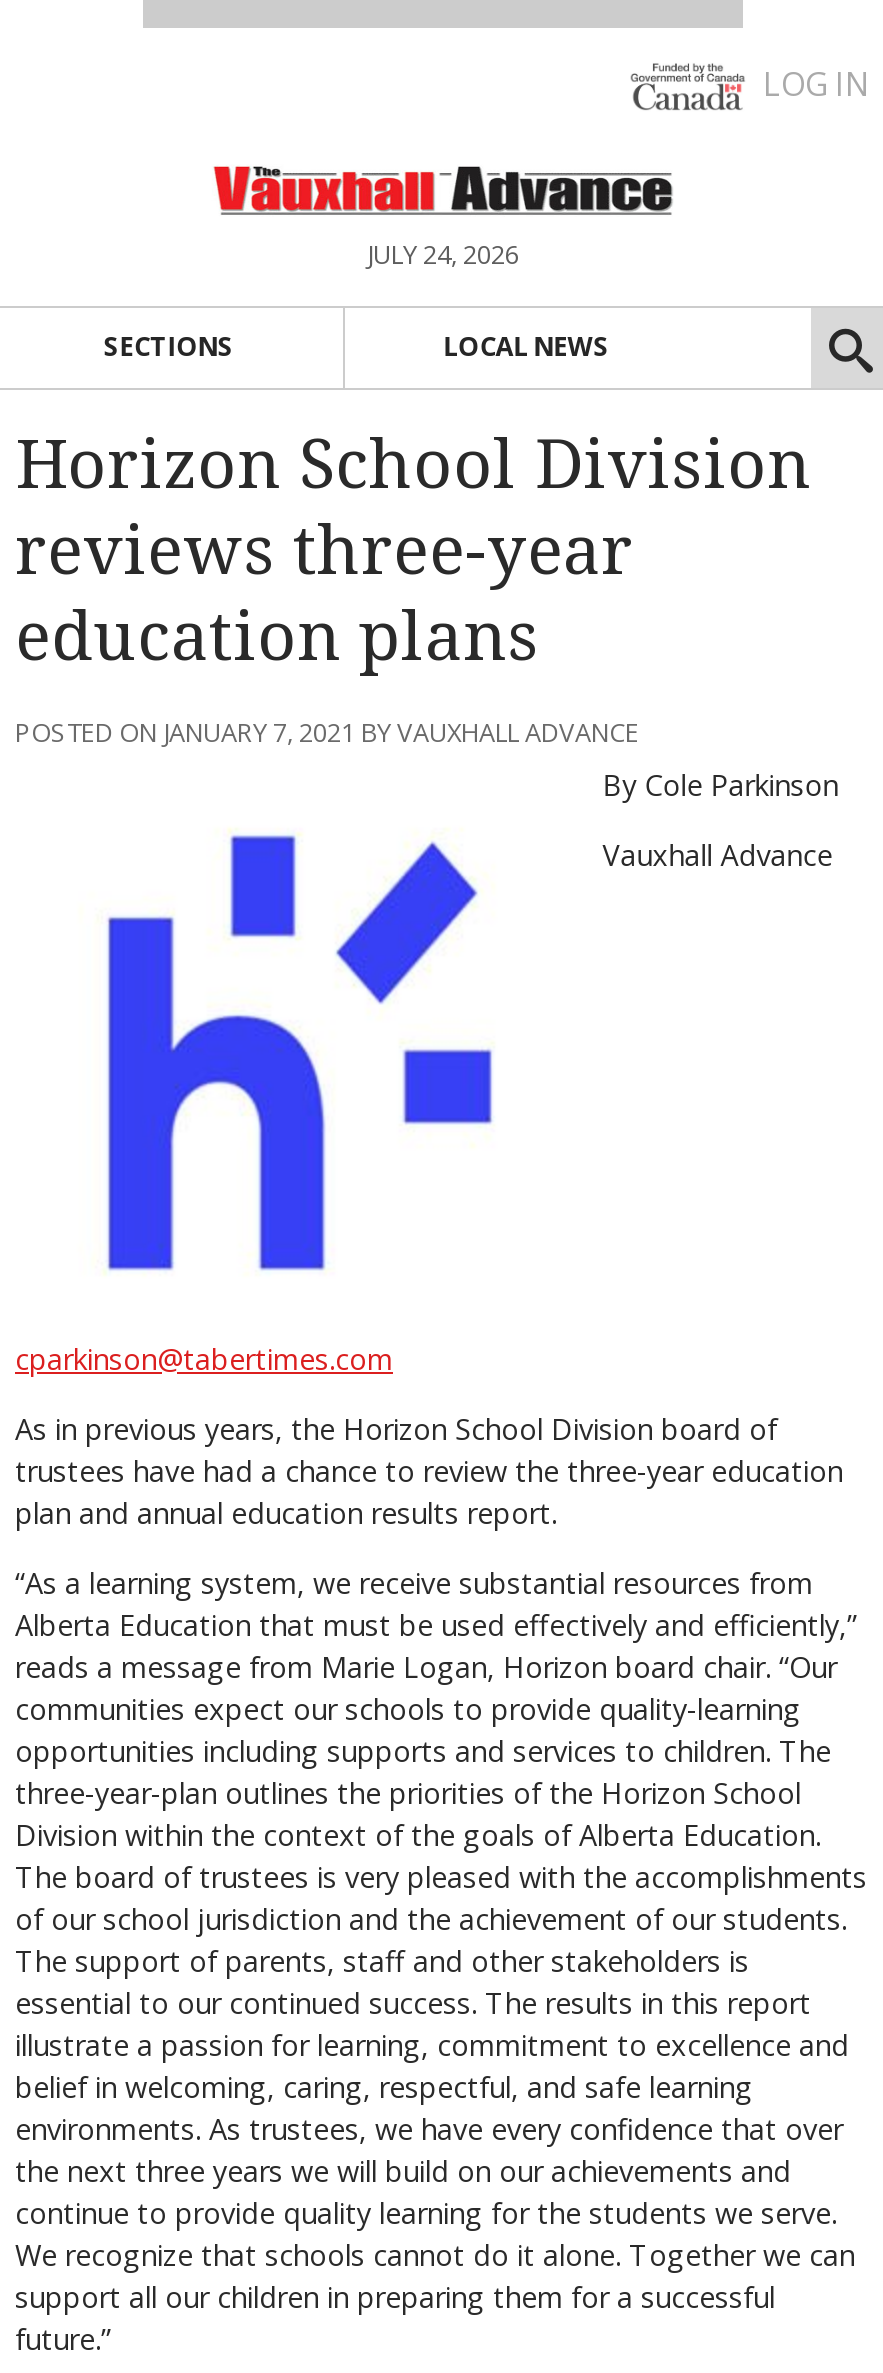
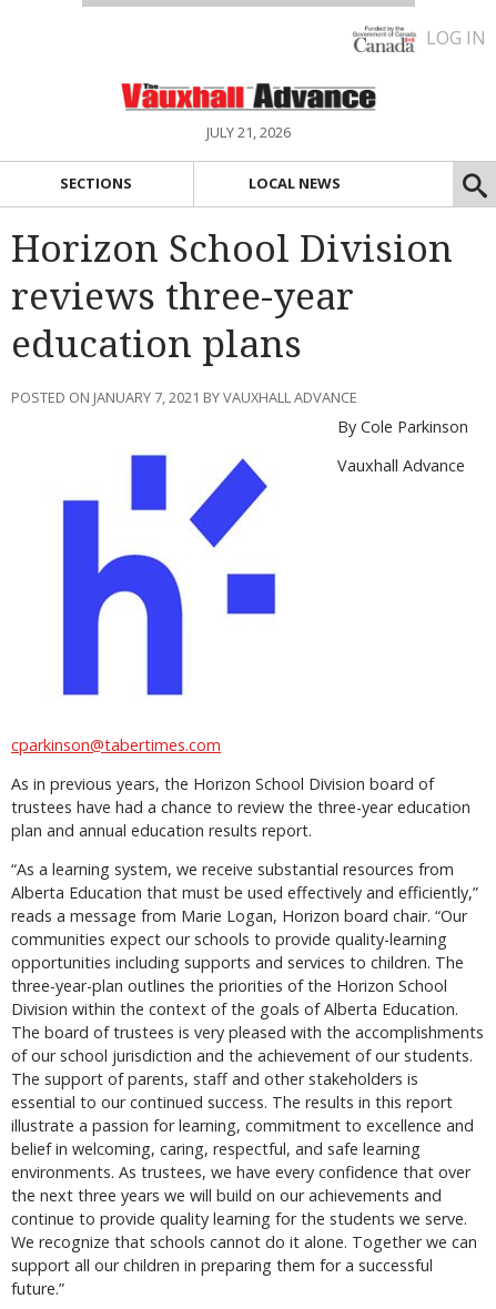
- JULY 24, 2026
+ JULY 21, 2026
